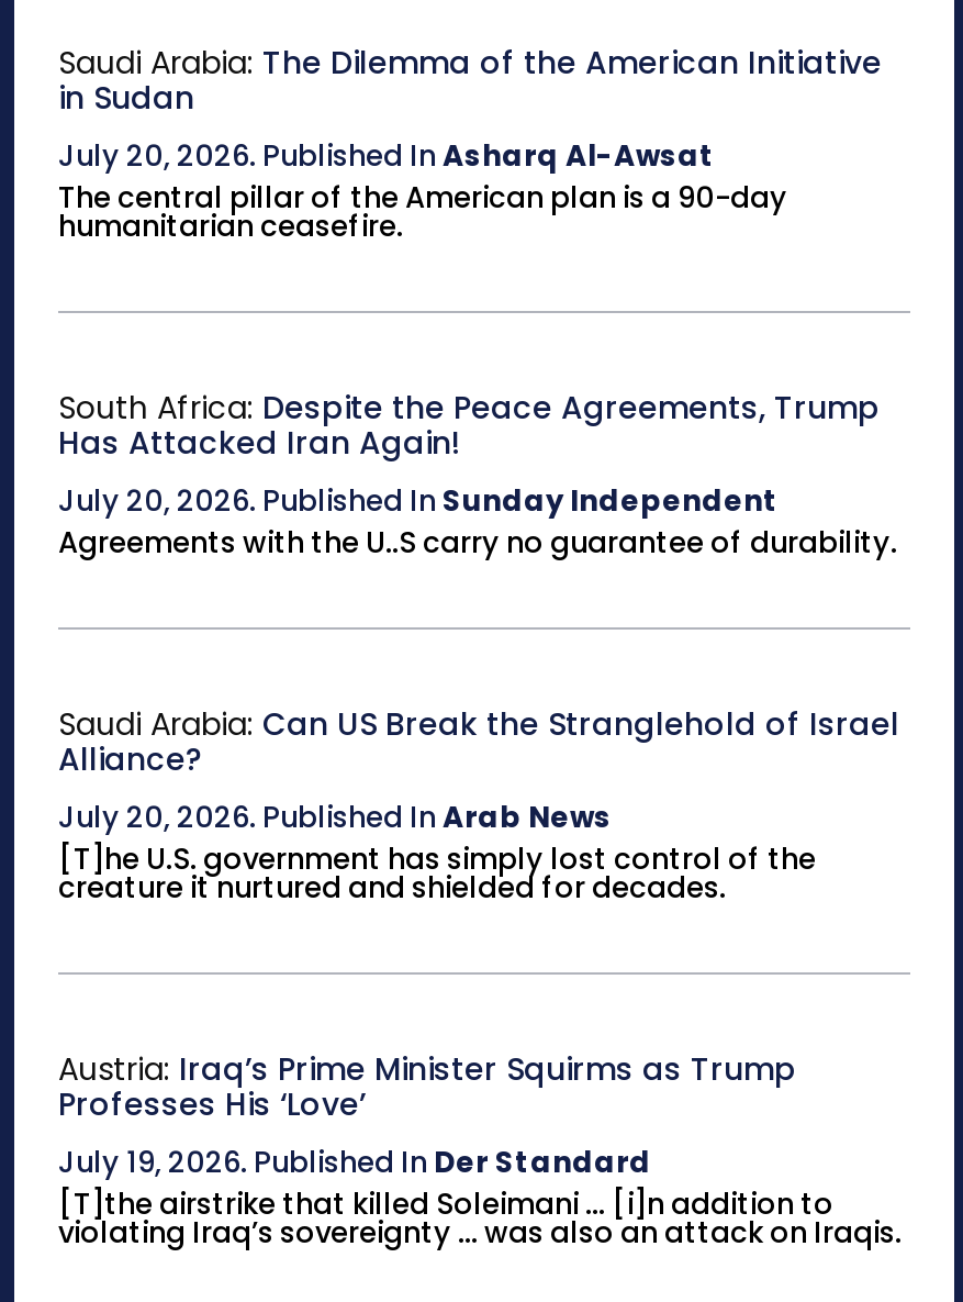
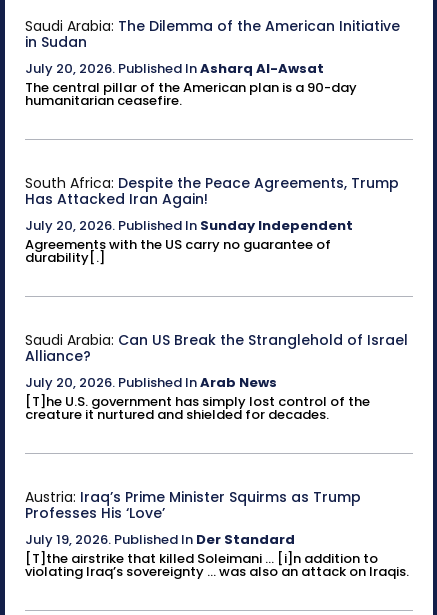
- Agreements with the U..S carry no guarantee of durability.
+ Agreements with the US carry no guarantee of
+ durability[.]
